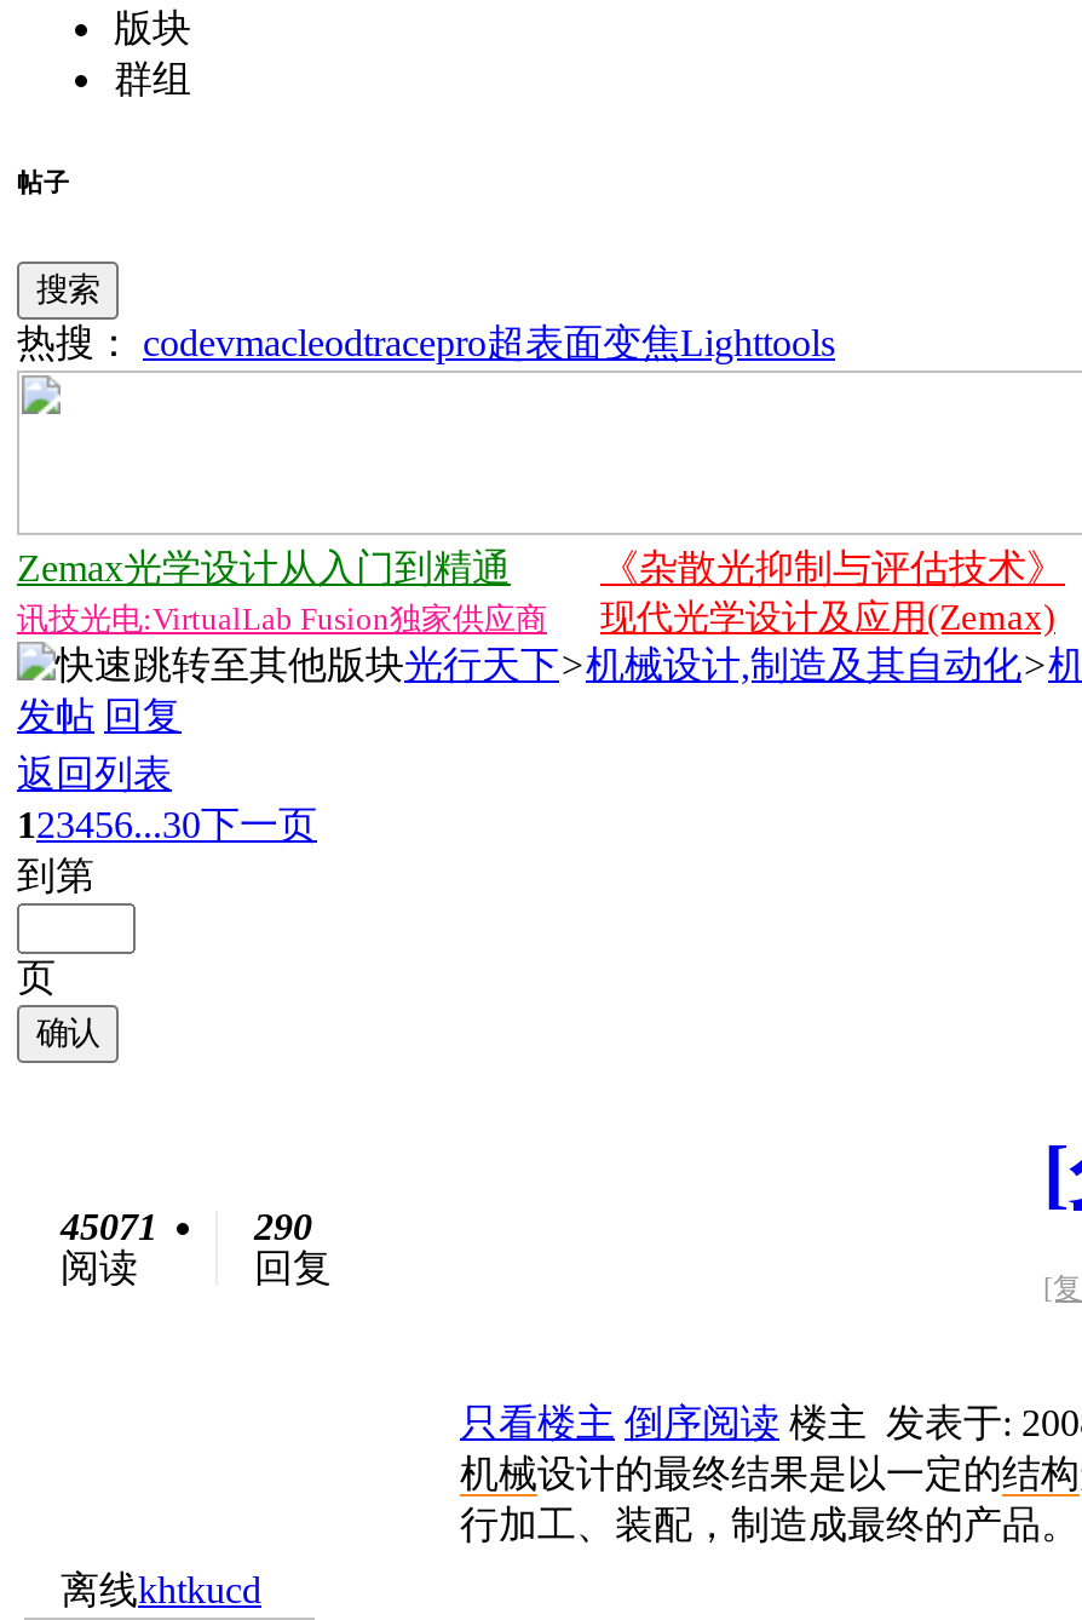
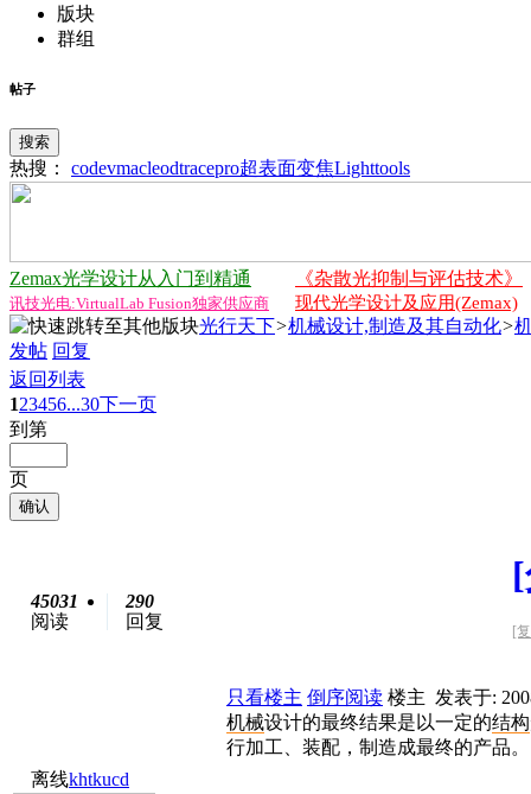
- 45071
+ 45031
